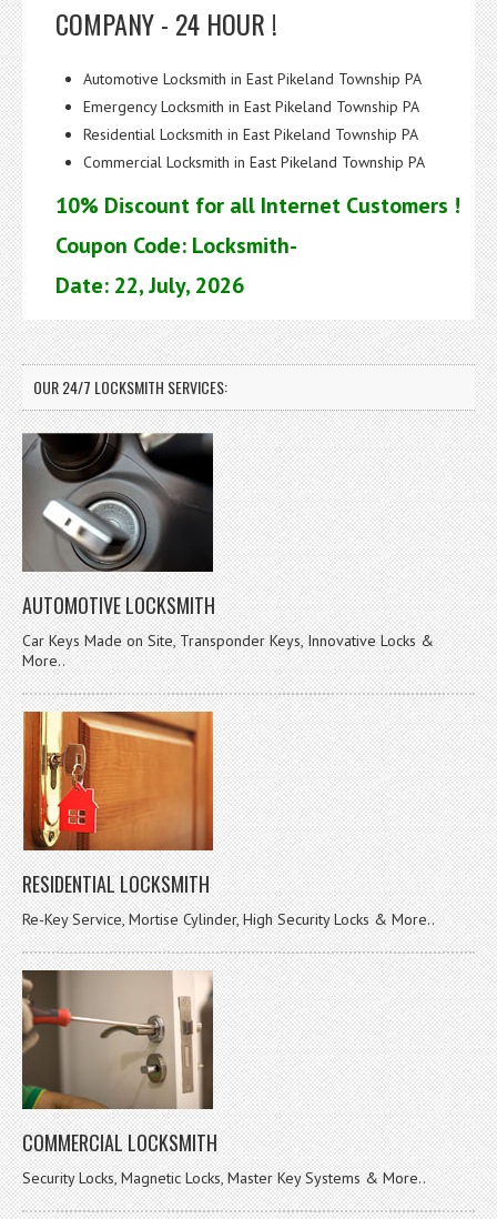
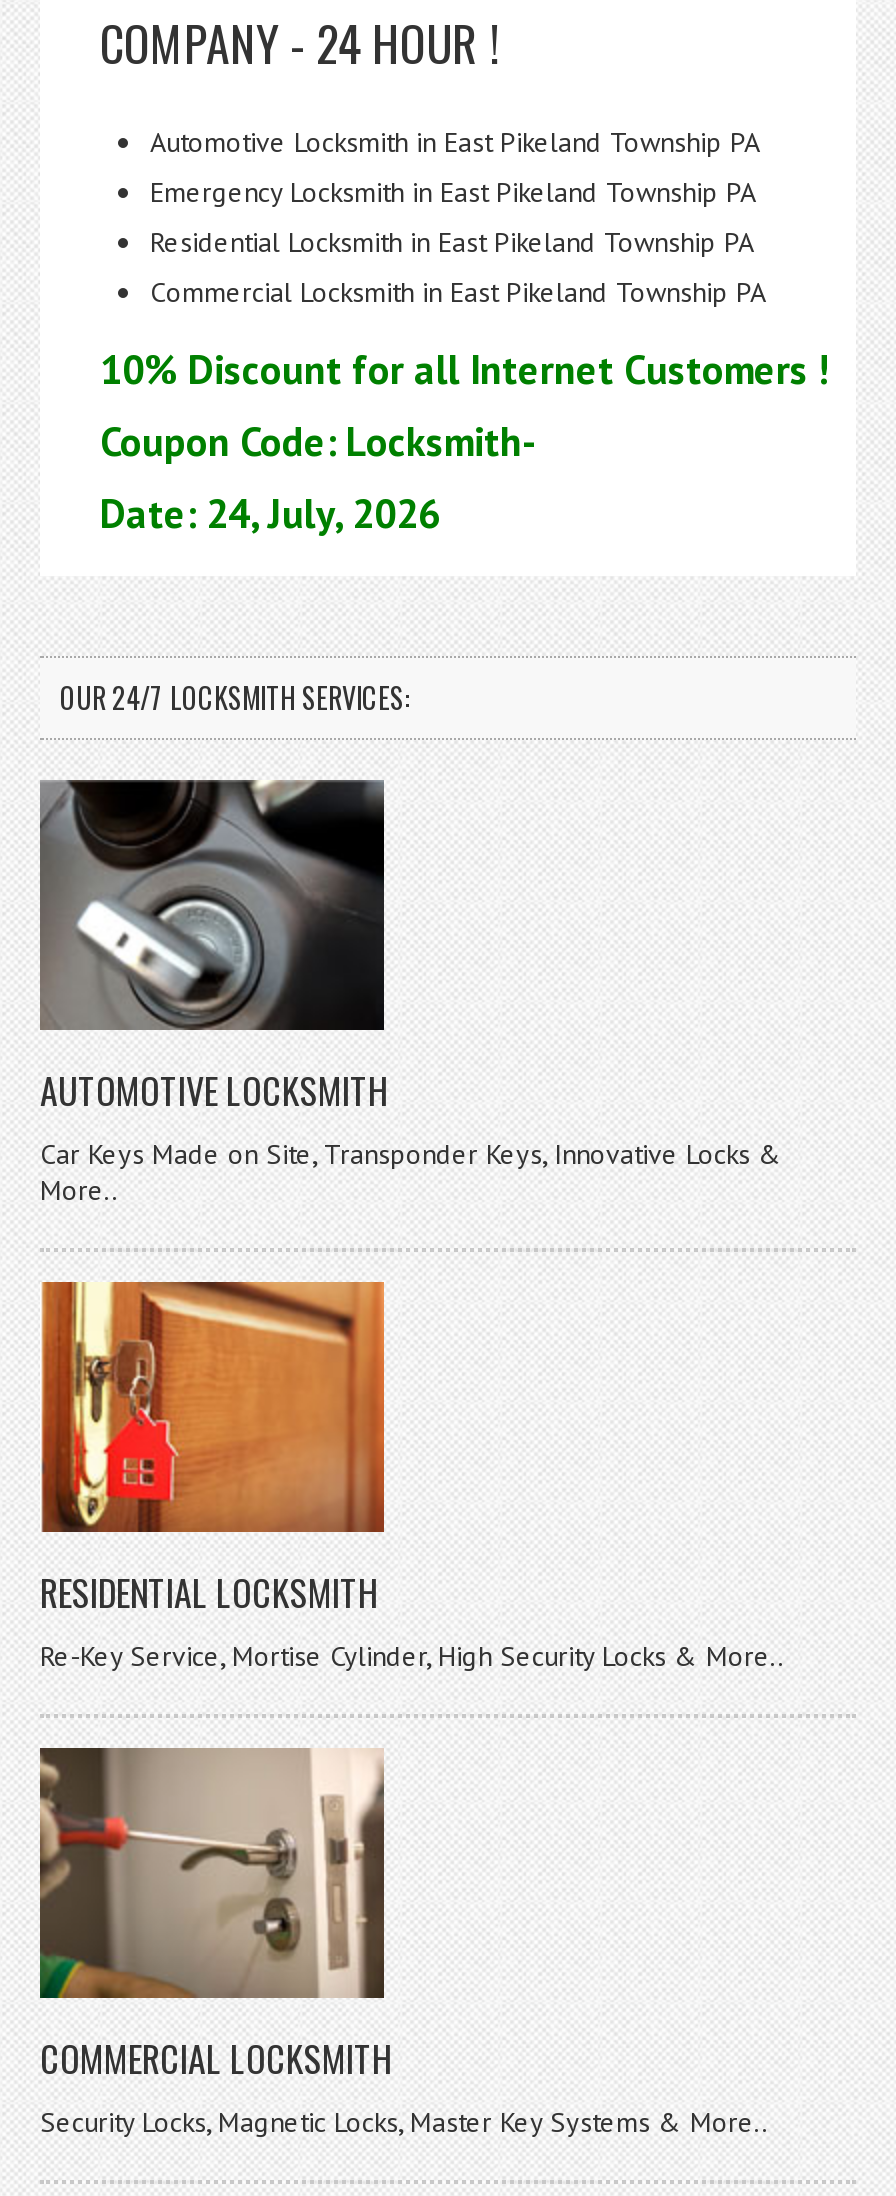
- Date: 22, July, 2026
+ Date: 24, July, 2026
